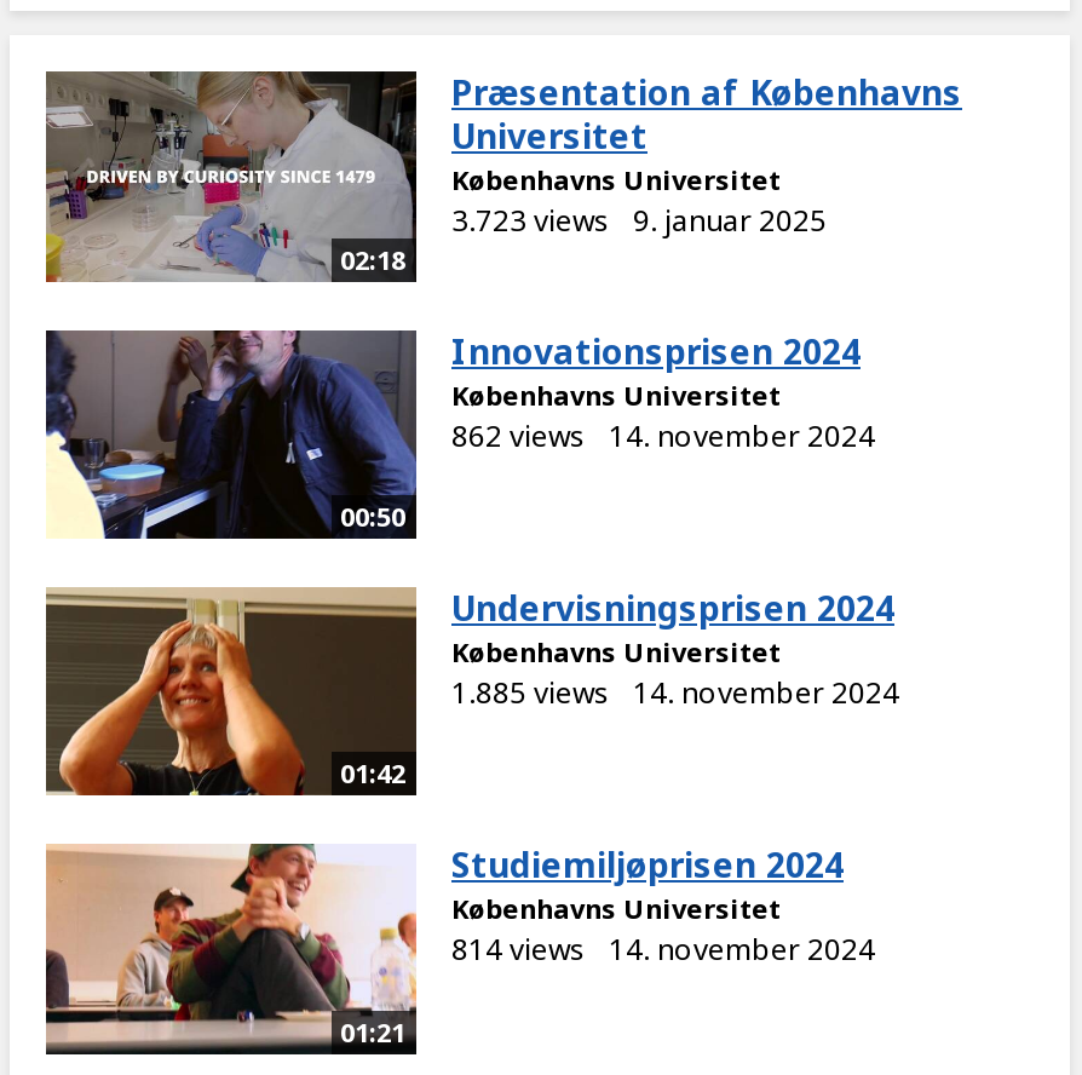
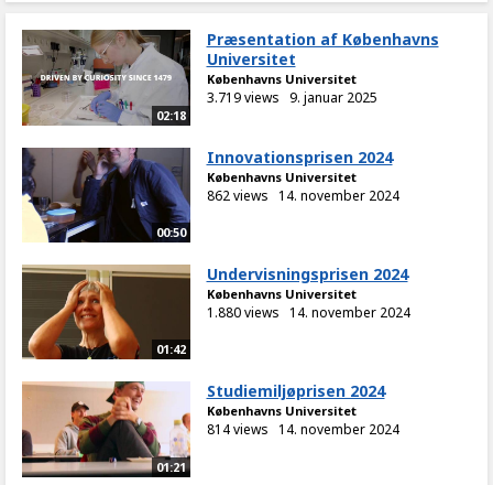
- 3.723 views 9. januar 2025
+ 3.719 views 9. januar 2025

- 1.885 views 14. november 2024
+ 1.880 views 14. november 2024
